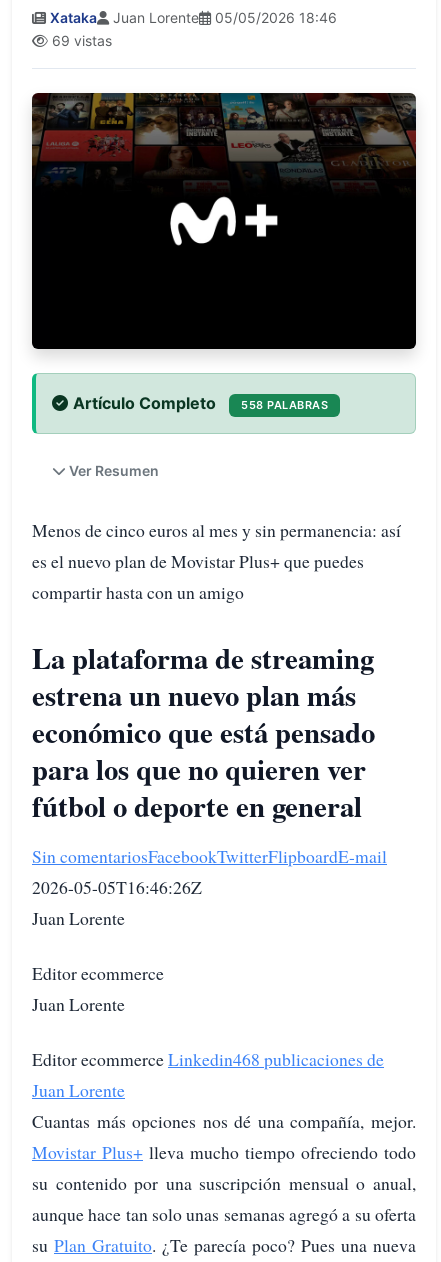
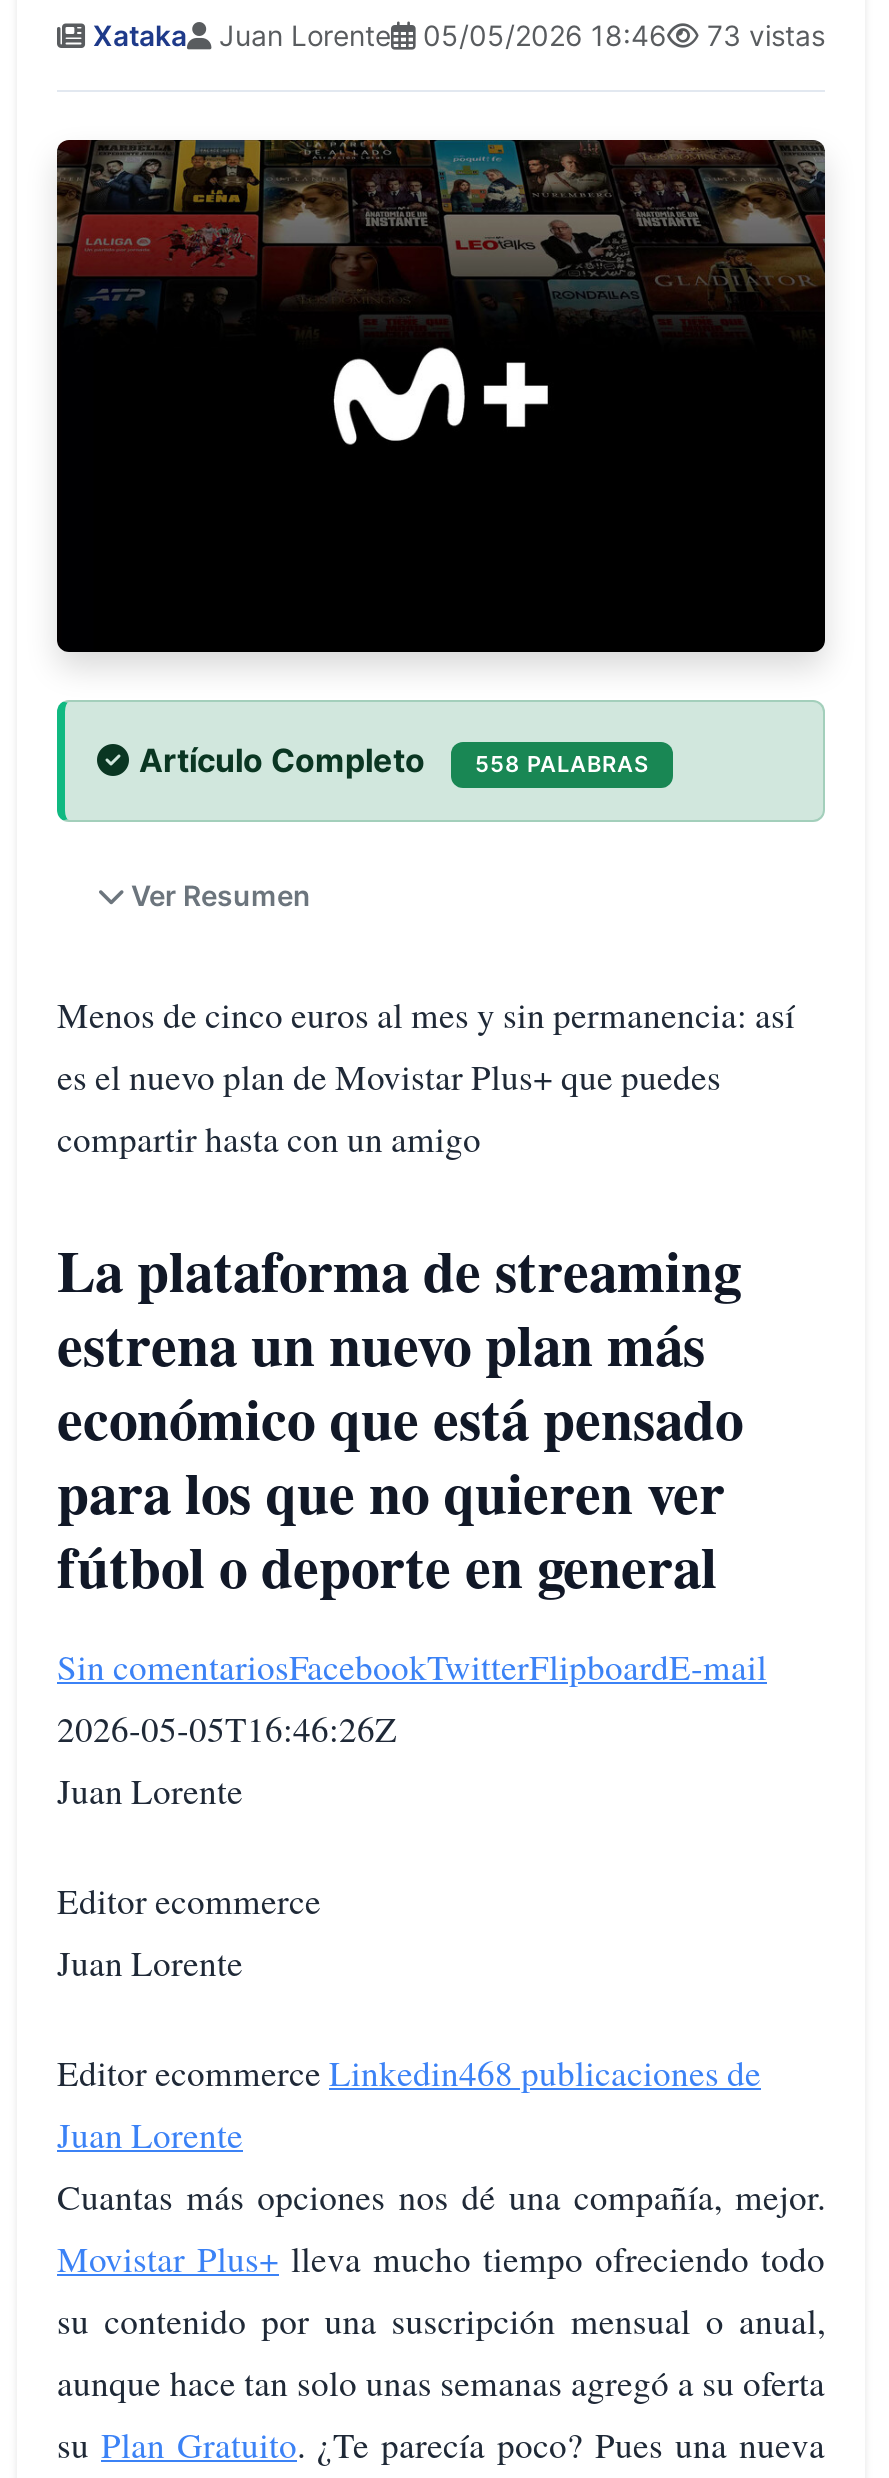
- 69 vistas
+ 73 vistas
